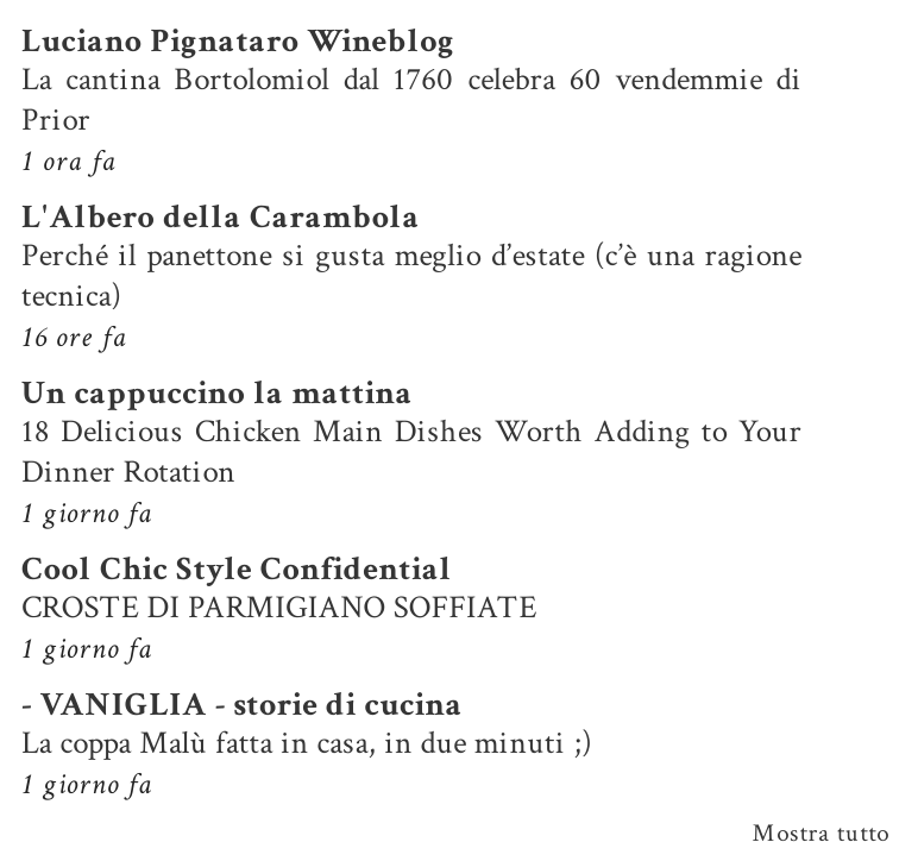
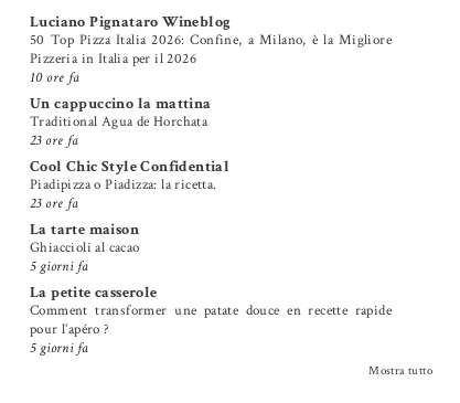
- La cantina Bortolomiol dal 1760 celebra 60 vendemmie di
- Prior
- 1 ora fa
- L'Albero della Carambola
- Perché il panettone si gusta meglio d’estate (c’è una ragione
- tecnica)
- 16 ore fa
+ 50 Top Pizza Italia 2026: Confine, a Milano, è la Migliore
+ Pizzeria in Italia per il 2026
+ 10 ore fa

moved up: Un cappuccino la mattina

- 18 Delicious Chicken Main Dishes Worth Adding to Your
- Dinner Rotation
- 1 giorno fa
+ Traditional Agua de Horchata
+ 23 ore fa

moved up: Cool Chic Style Confidential

- CROSTE DI PARMIGIANO SOFFIATE
- 1 giorno fa
- - VANIGLIA - storie di cucina
- La coppa Malù fatta in casa, in due minuti ;)
- 1 giorno fa
+ Piadipizza o Piadizza: la ricetta.
+ 23 ore fa
+ La tarte maison
+ Ghiaccioli al cacao
+ 5 giorni fa
+ La petite casserole
+ Comment transformer une patate douce en recette rapide
+ pour l’apéro ?
+ 5 giorni fa
